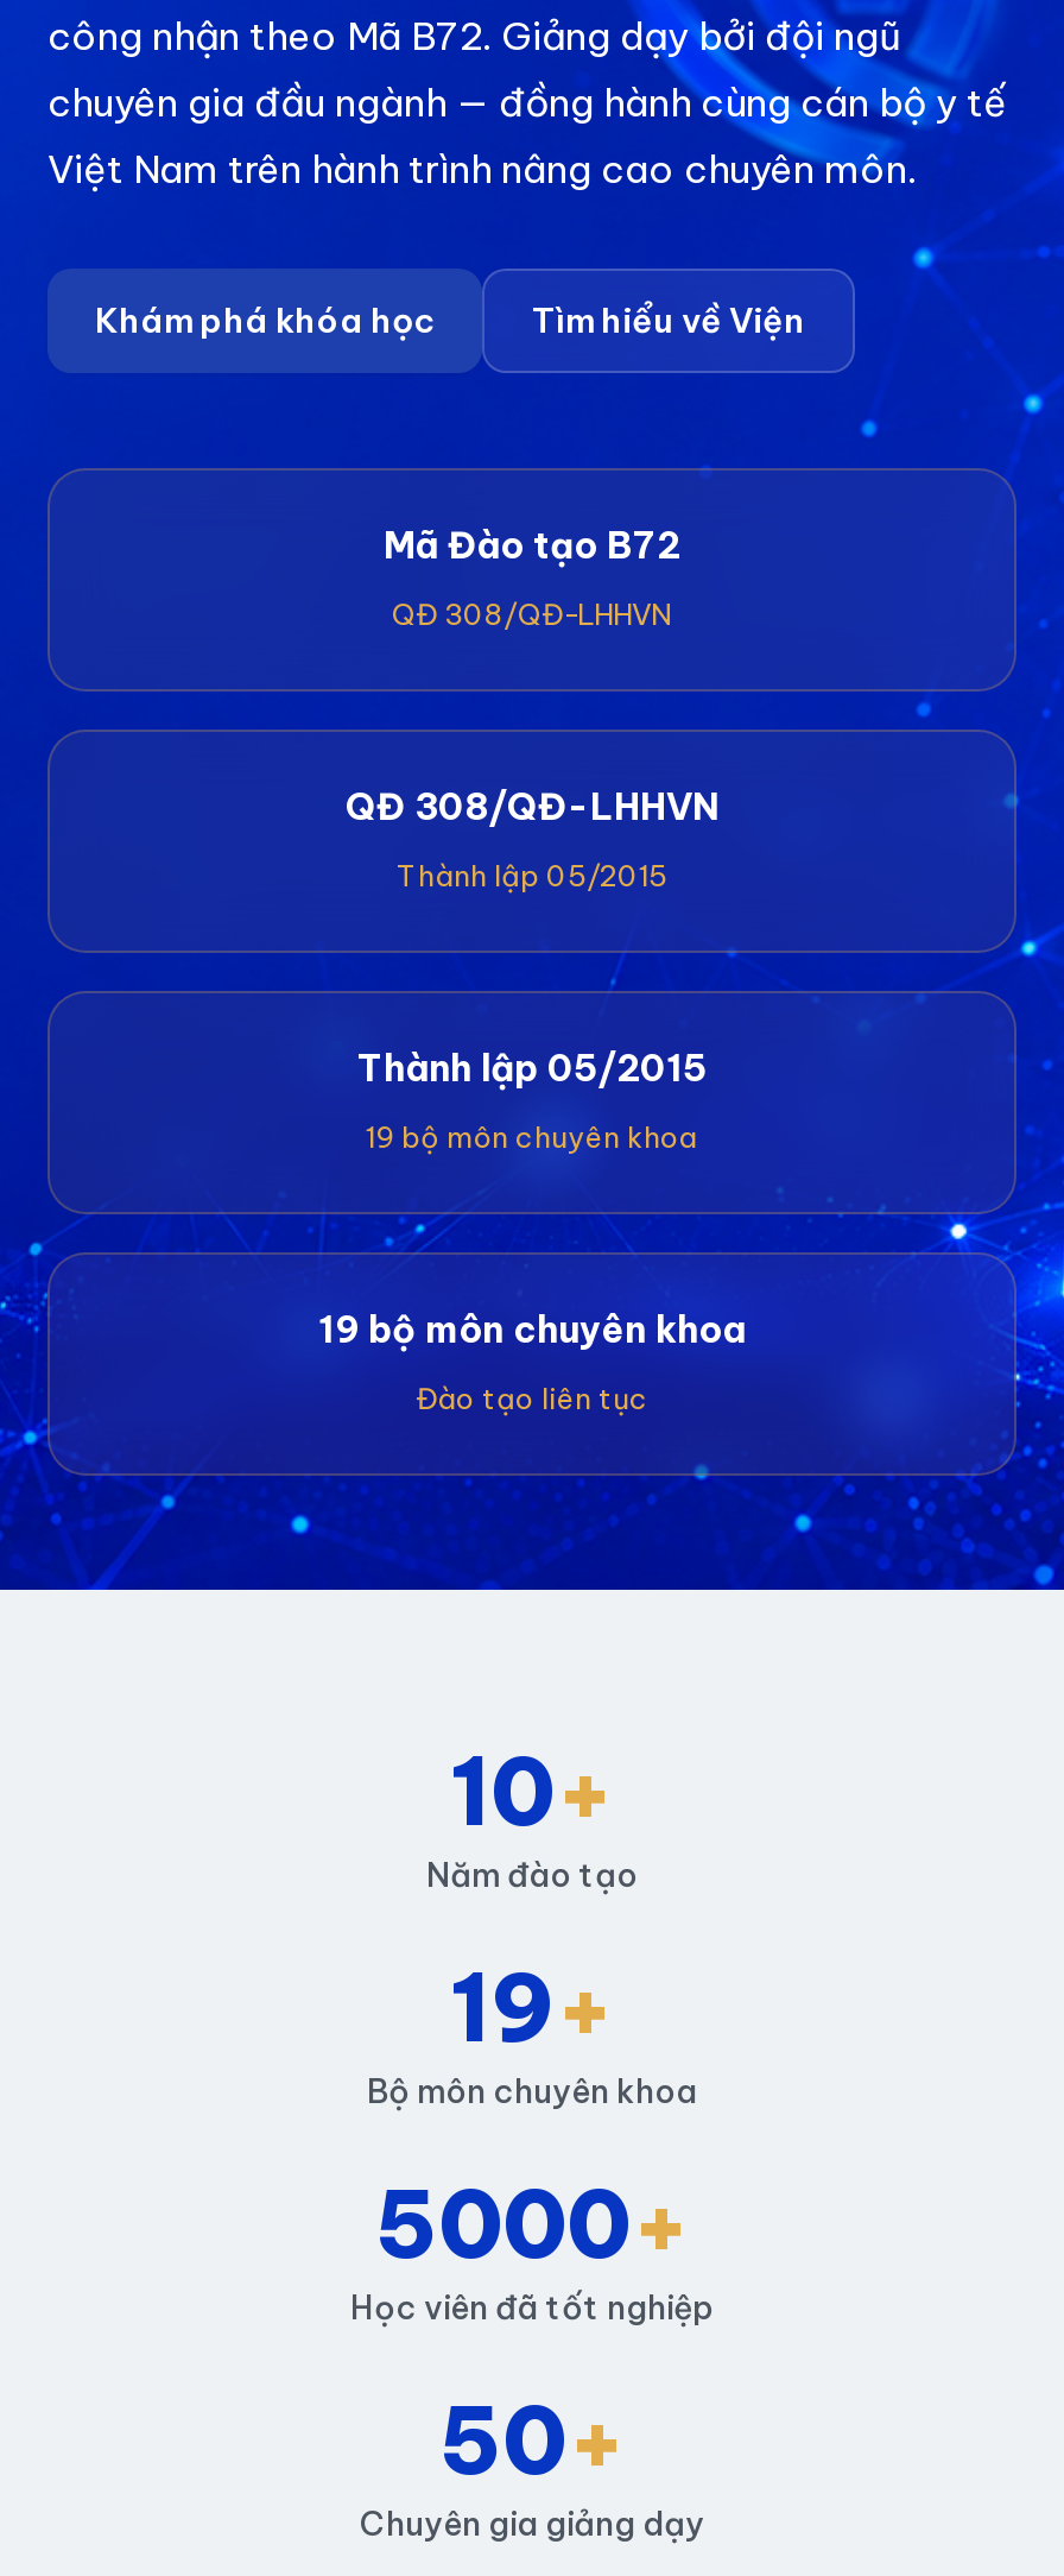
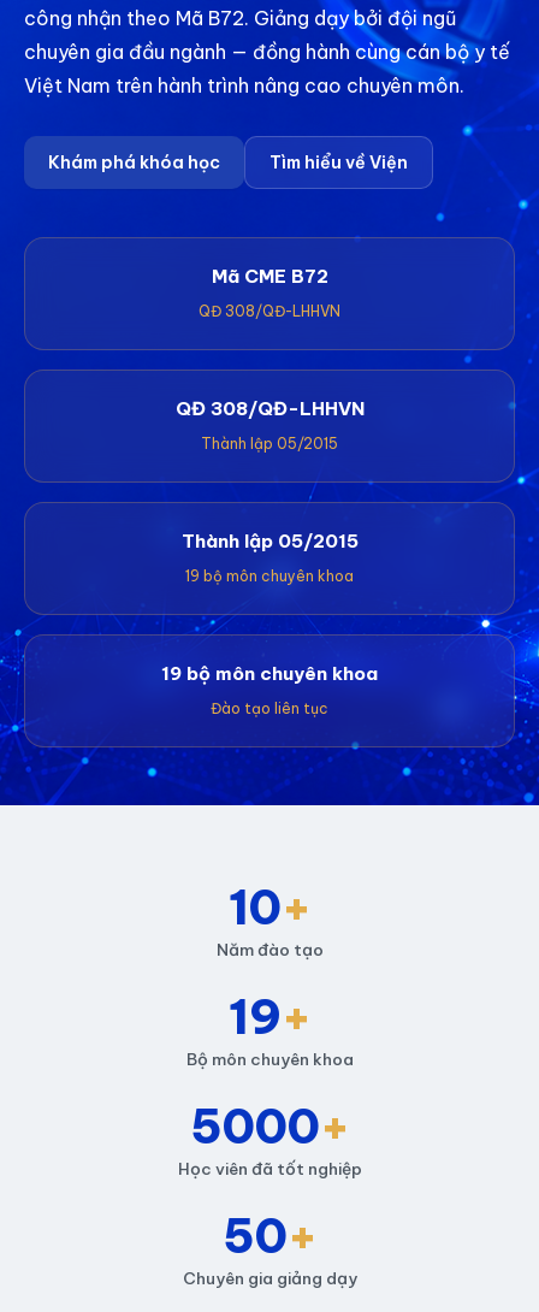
- Mã Đào tạo B72
+ Mã CME B72
